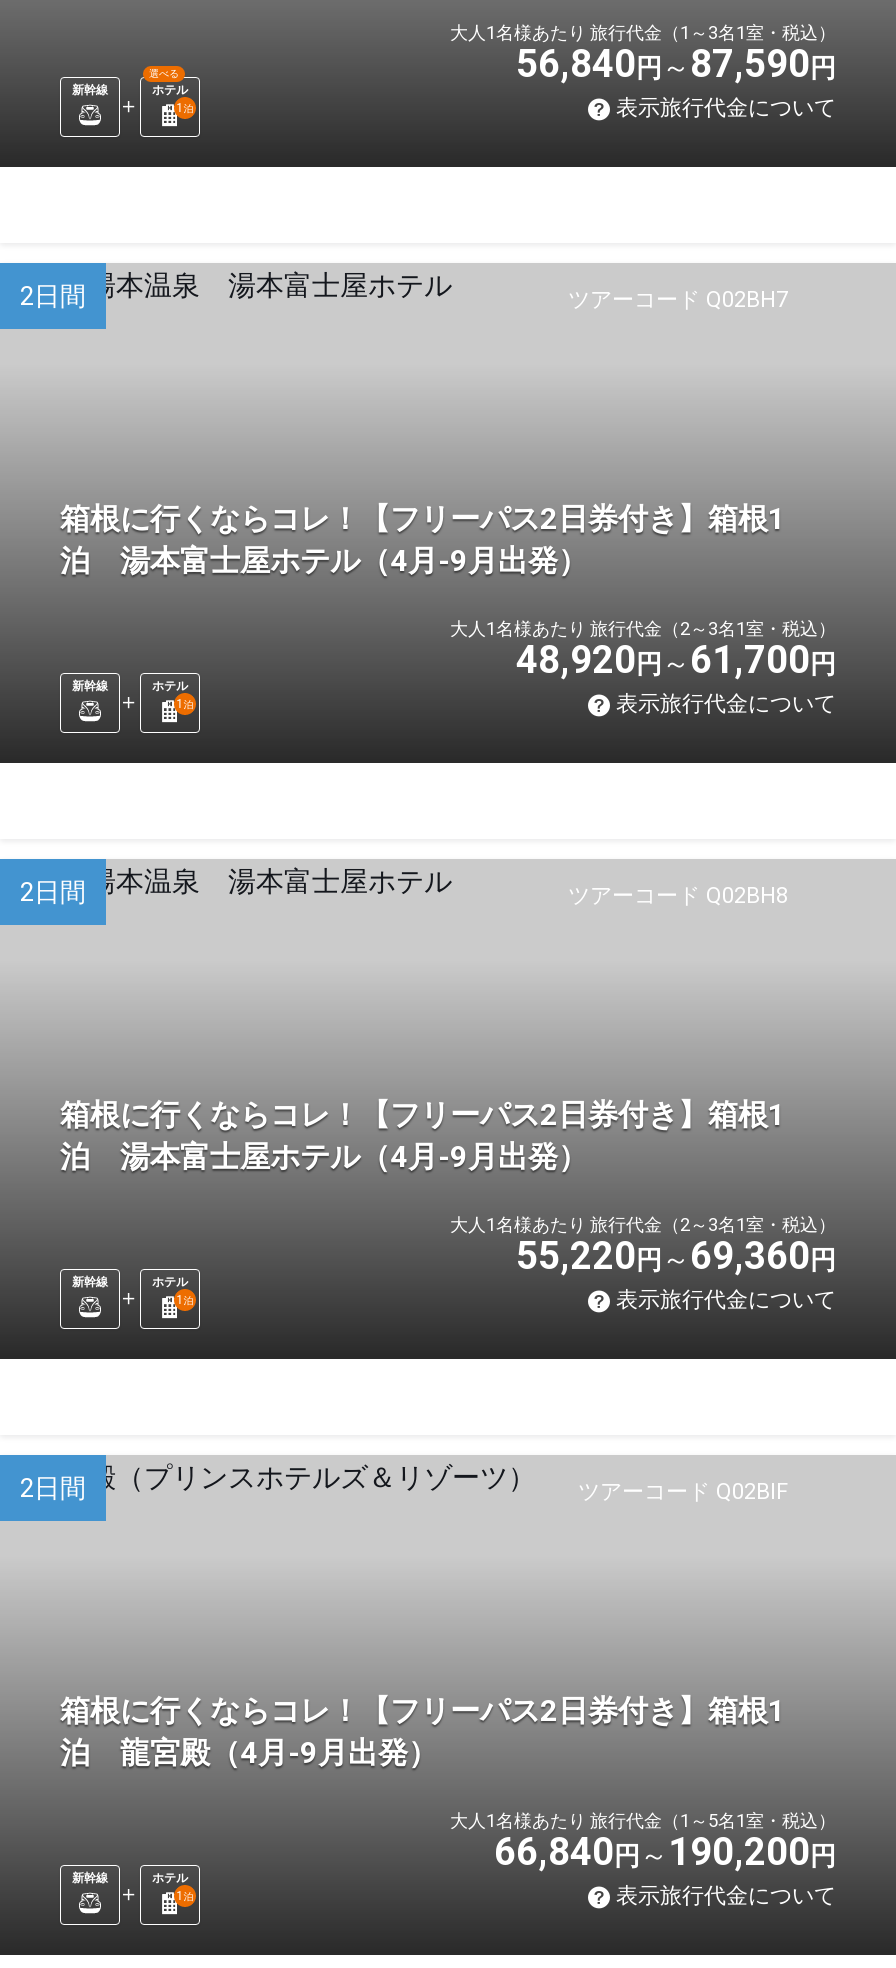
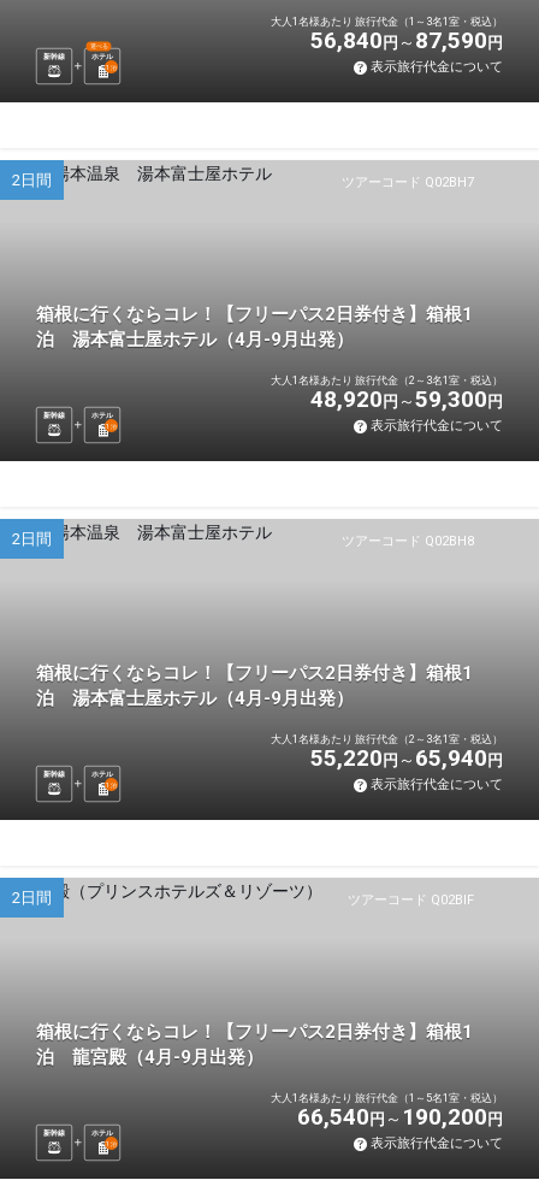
- 48,920円 61,700円
+ 48,920円 59,300円

- 55,220円 69,360円
+ 55,220円 65,940円

- 66,840円 190,200円
+ 66,540円 190,200円
